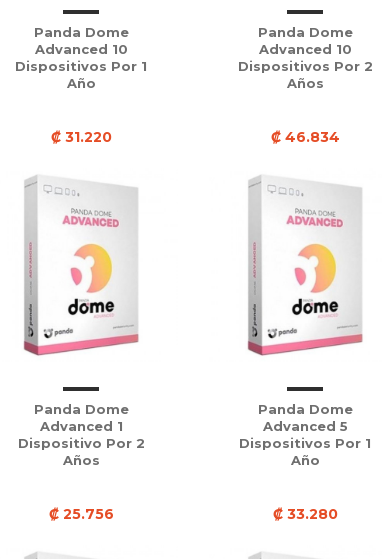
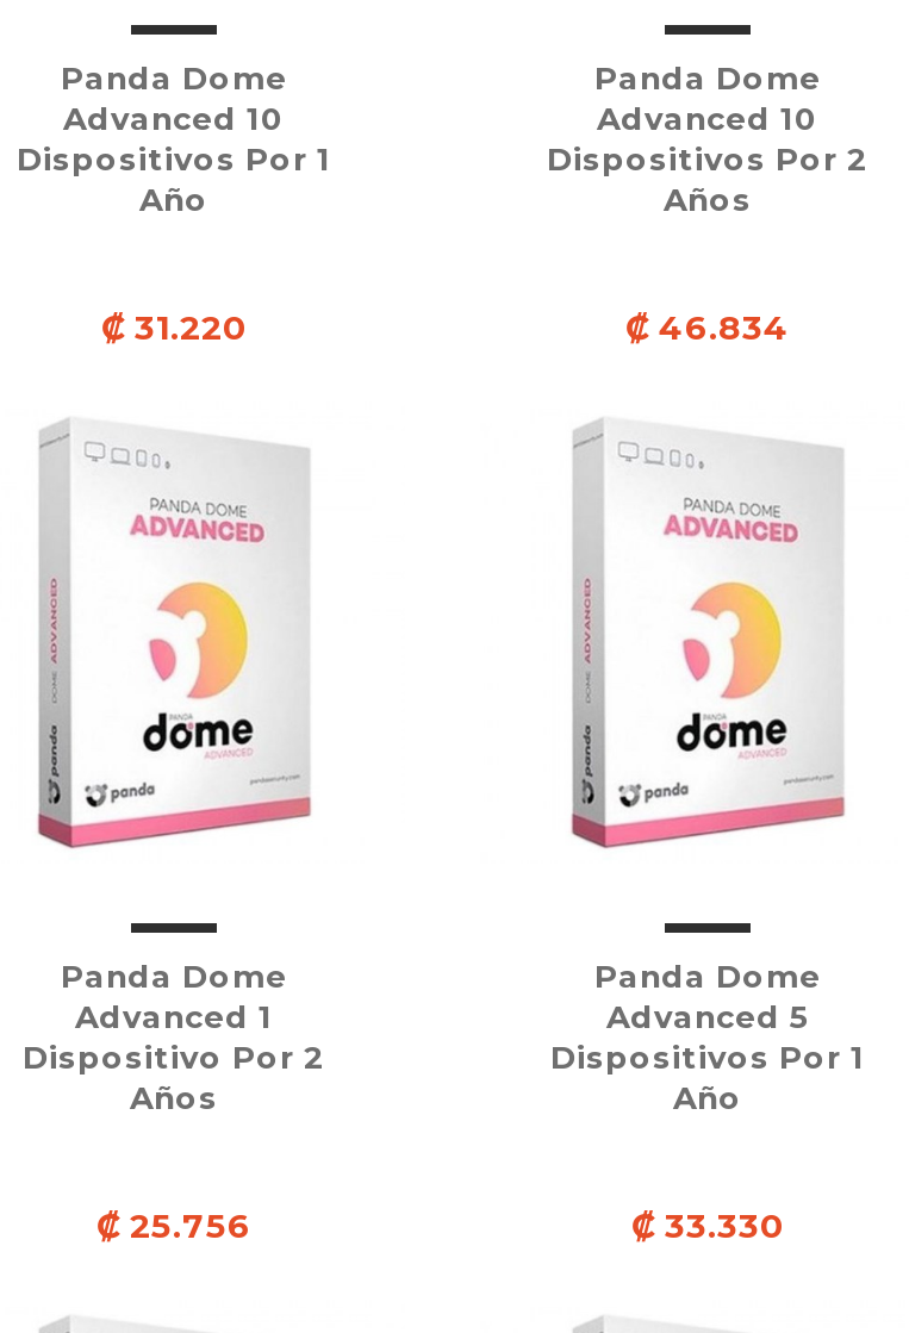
- ₡ 33.280
+ ₡ 33.330
